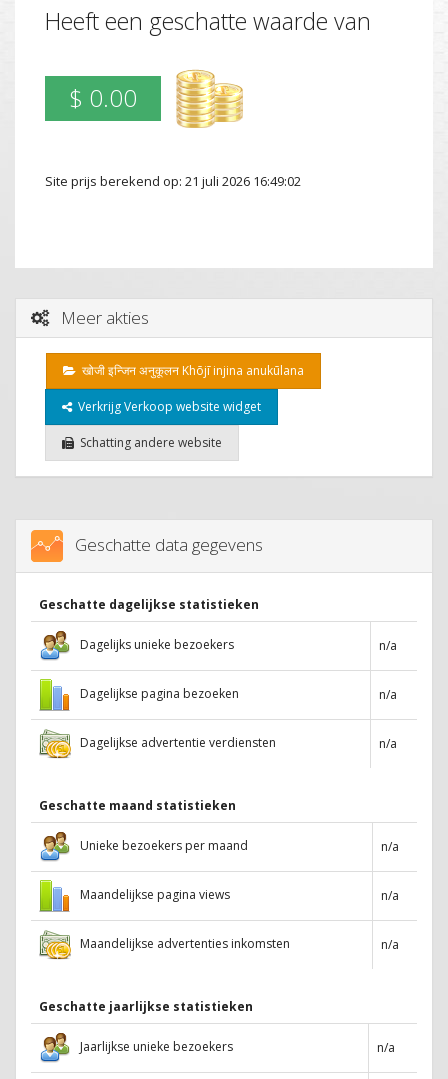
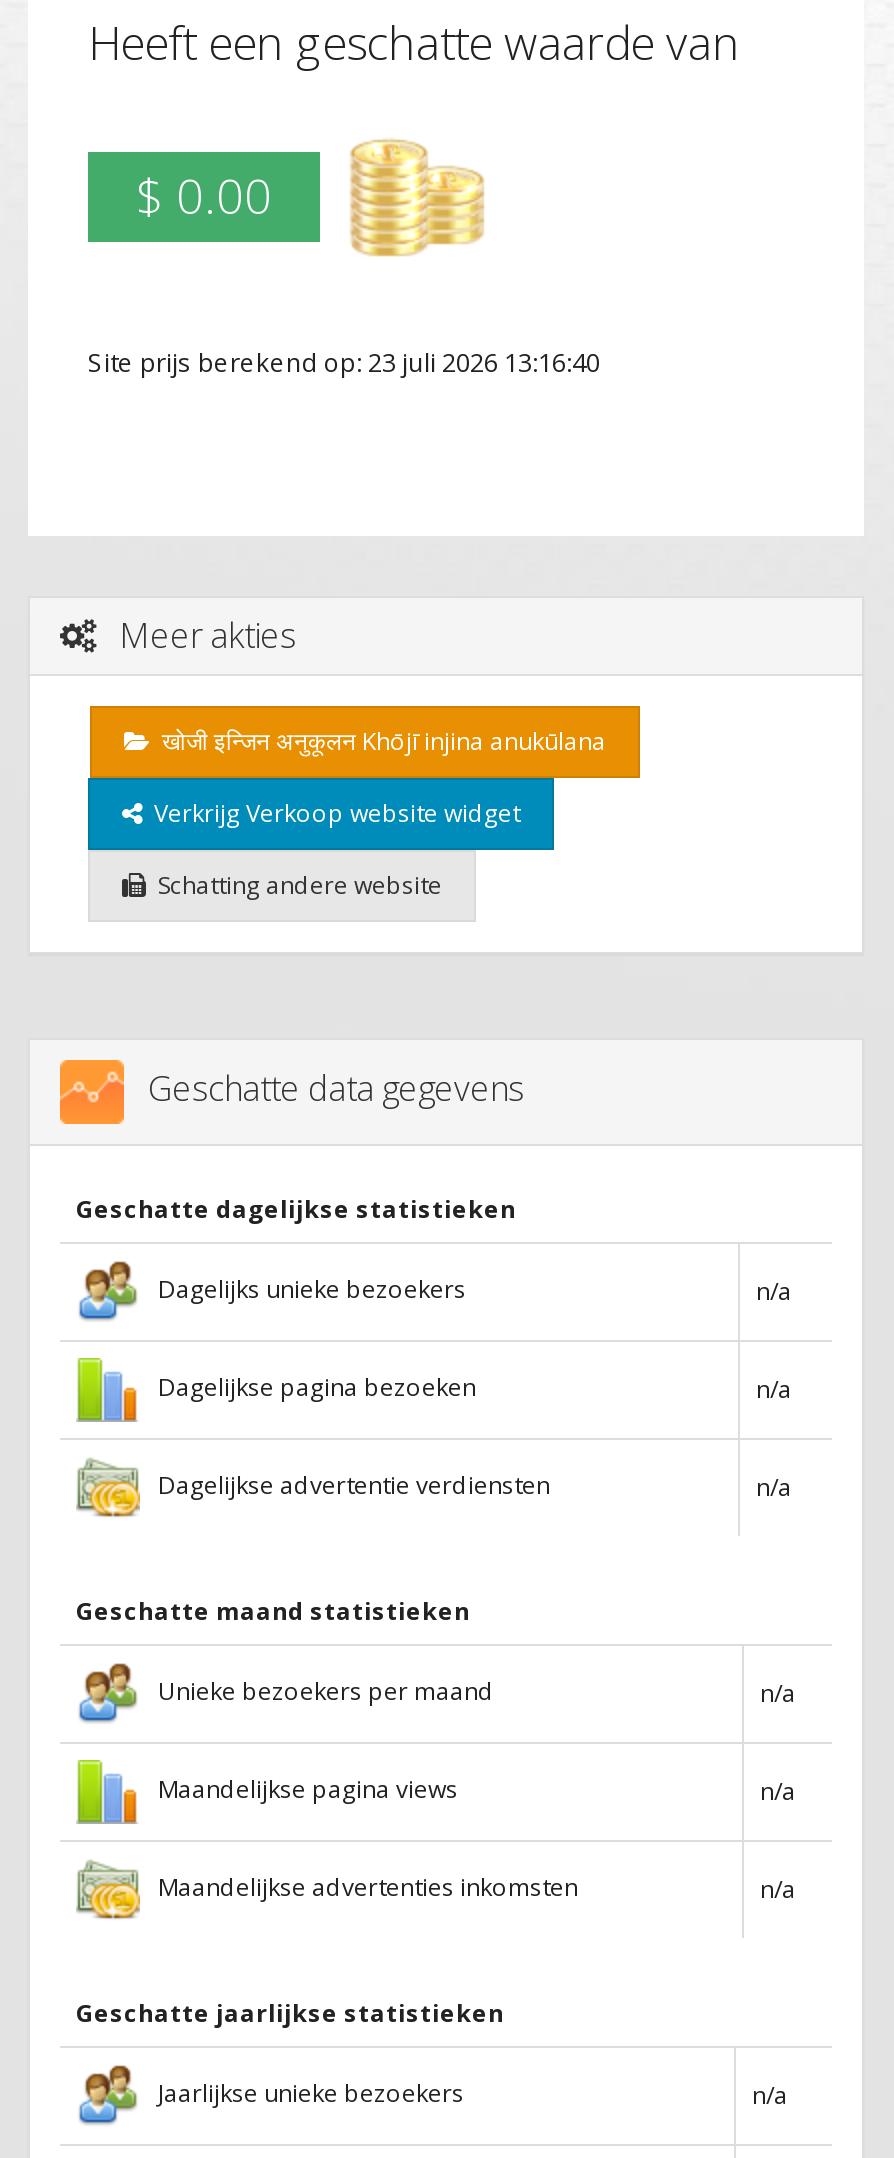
- Site prijs berekend op: 21 juli 2026 16:49:02
+ Site prijs berekend op: 23 juli 2026 13:16:40
